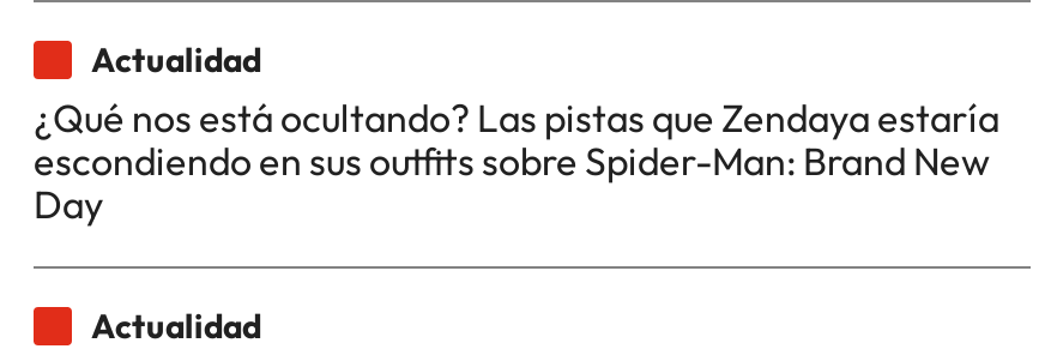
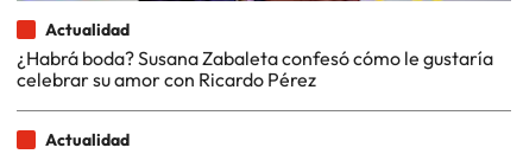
- ¿Qué nos está ocultando? Las pistas que Zendaya estaría
- escondiendo en sus outfits sobre Spider-Man: Brand New
- Day
+ ¿Habrá boda? Susana Zabaleta confesó cómo le gustaría
+ celebrar su amor con Ricardo Pérez
